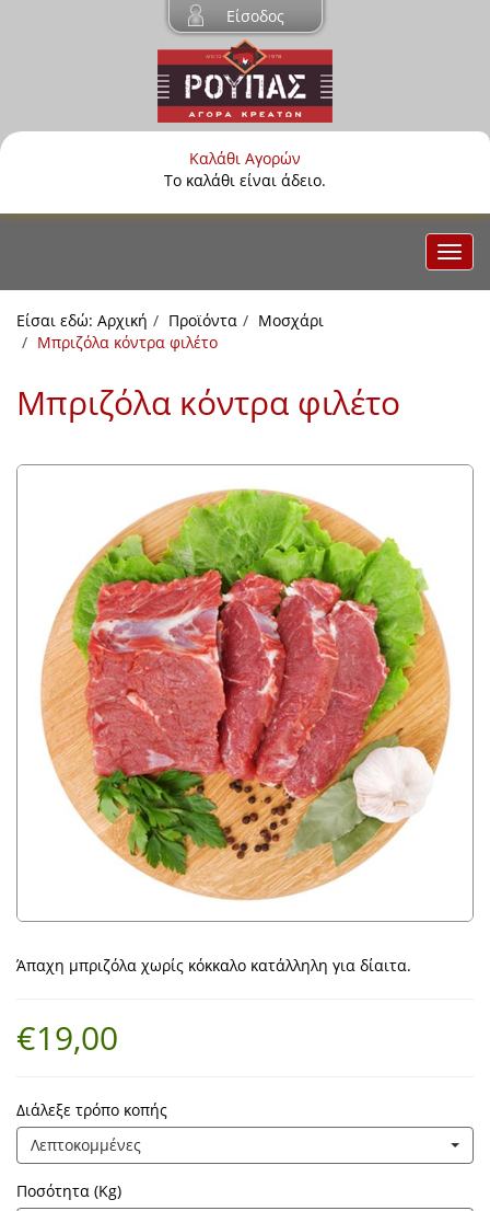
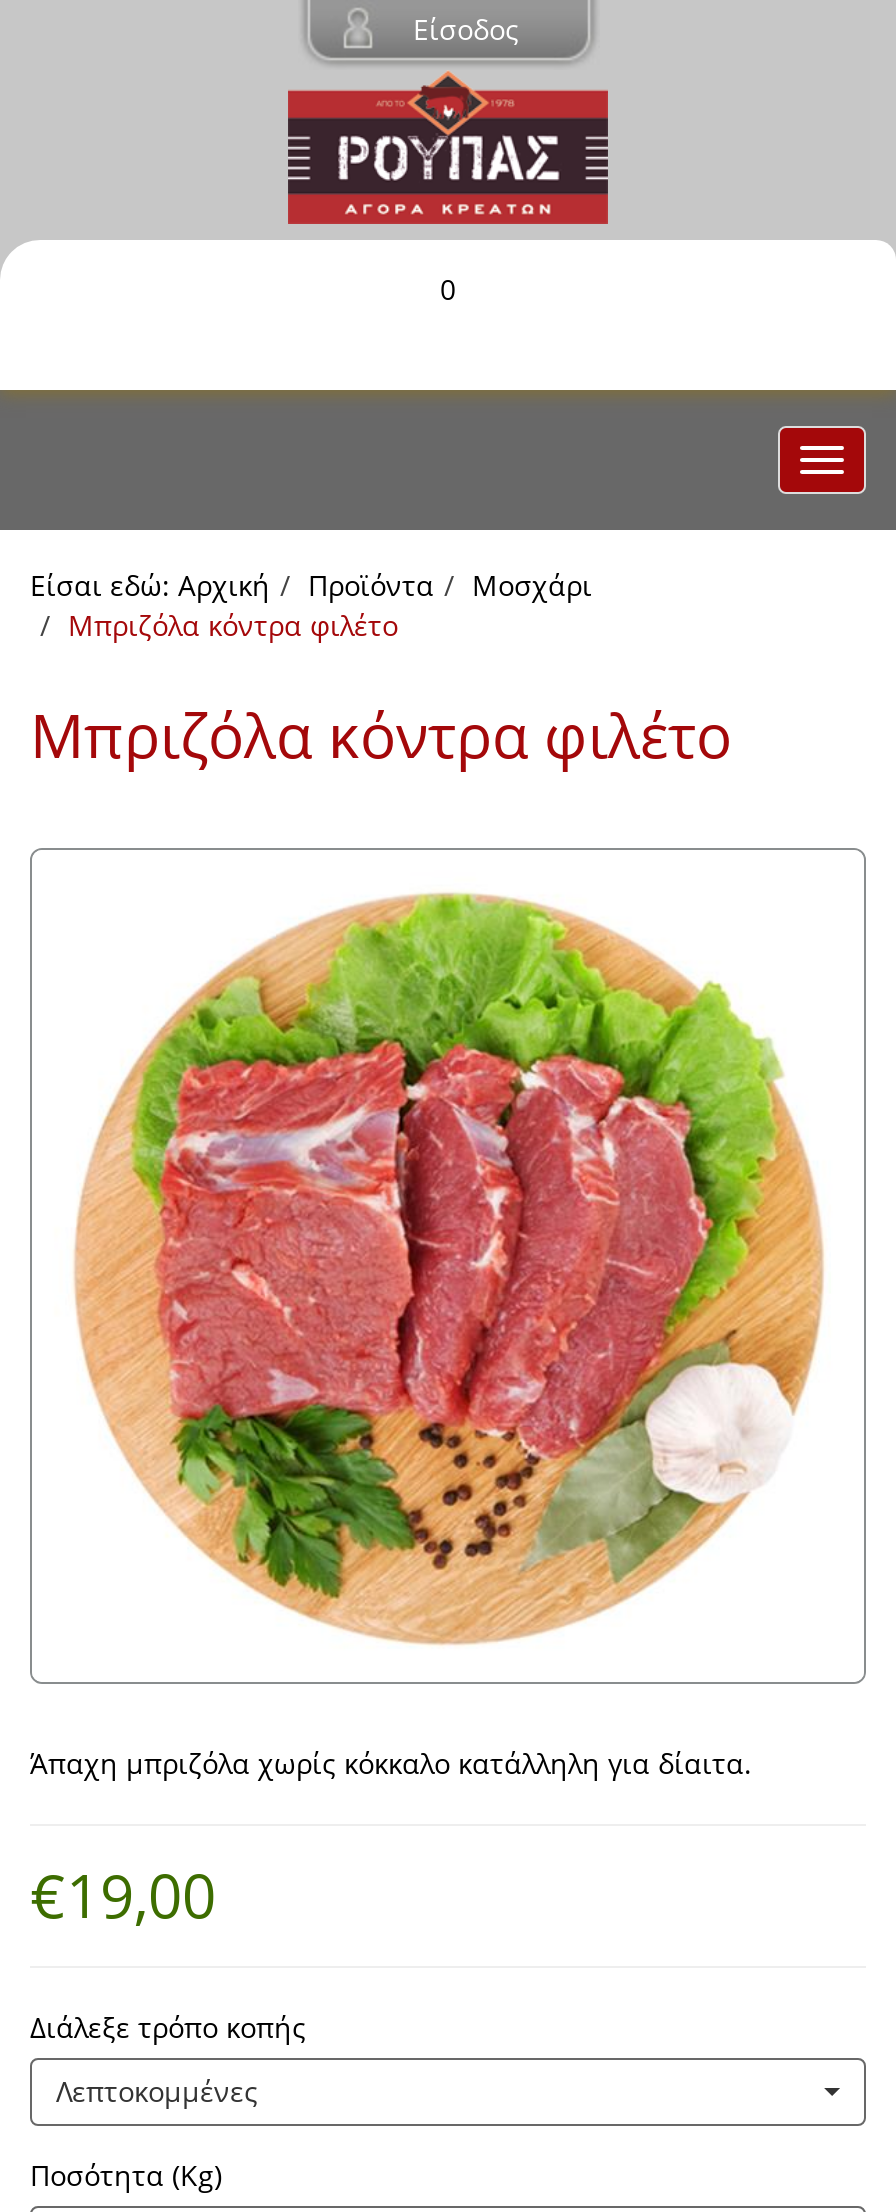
- Καλάθι Αγορών
- Το καλάθι είναι άδειο.
+ 0
